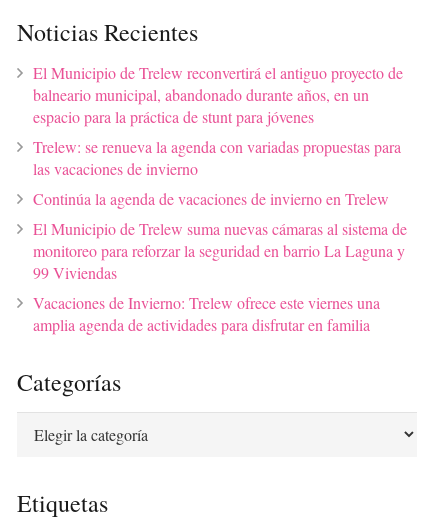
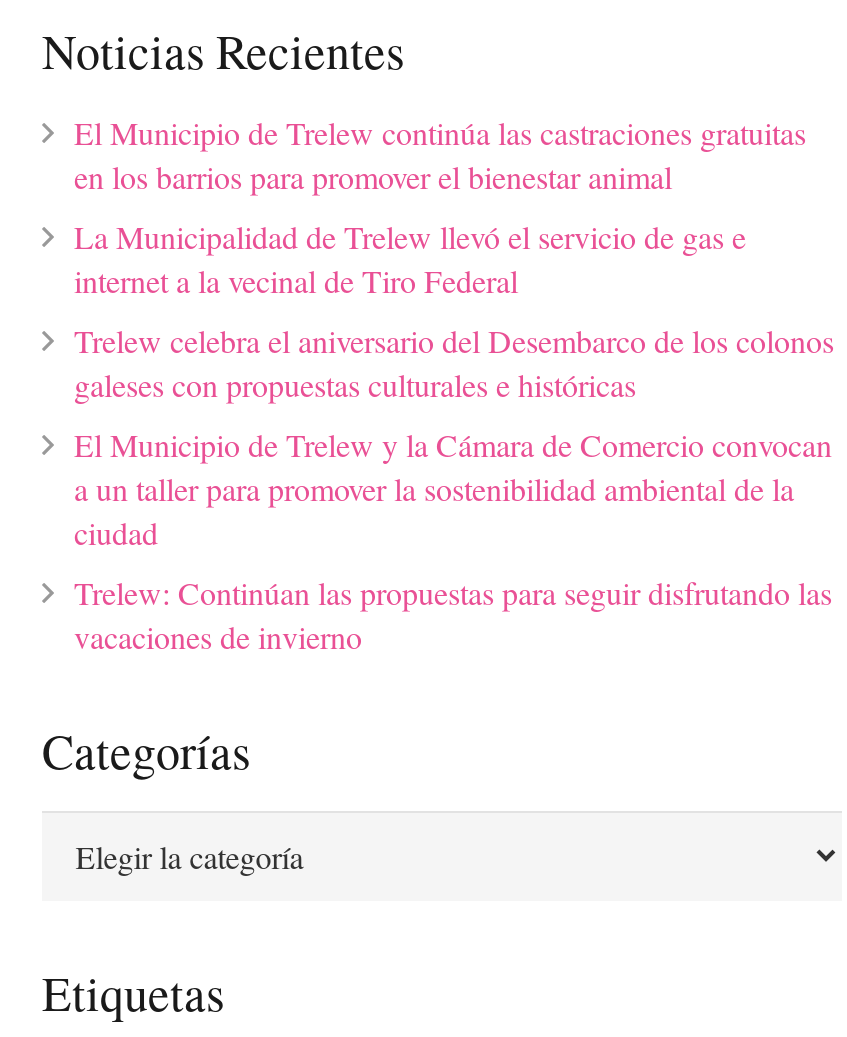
- El Municipio de Trelew reconvertirá el antiguo proyecto de
- balneario municipal, abandonado durante años, en un
- espacio para la práctica de stunt para jóvenes
- Trelew: se renueva la agenda con variadas propuestas para
- las vacaciones de invierno
- Continúa la agenda de vacaciones de invierno en Trelew
- El Municipio de Trelew suma nuevas cámaras al sistema de
- monitoreo para reforzar la seguridad en barrio La Laguna y
- 99 Viviendas
- Vacaciones de Invierno: Trelew ofrece este viernes una
- amplia agenda de actividades para disfrutar en familia
+ El Municipio de Trelew continúa las castraciones gratuitas
+ en los barrios para promover el bienestar animal
+ La Municipalidad de Trelew llevó el servicio de gas e
+ internet a la vecinal de Tiro Federal
+ Trelew celebra el aniversario del Desembarco de los colonos
+ galeses con propuestas culturales e históricas
+ El Municipio de Trelew y la Cámara de Comercio convocan
+ a un taller para promover la sostenibilidad ambiental de la
+ ciudad
+ Trelew: Continúan las propuestas para seguir disfrutando las
+ vacaciones de invierno
